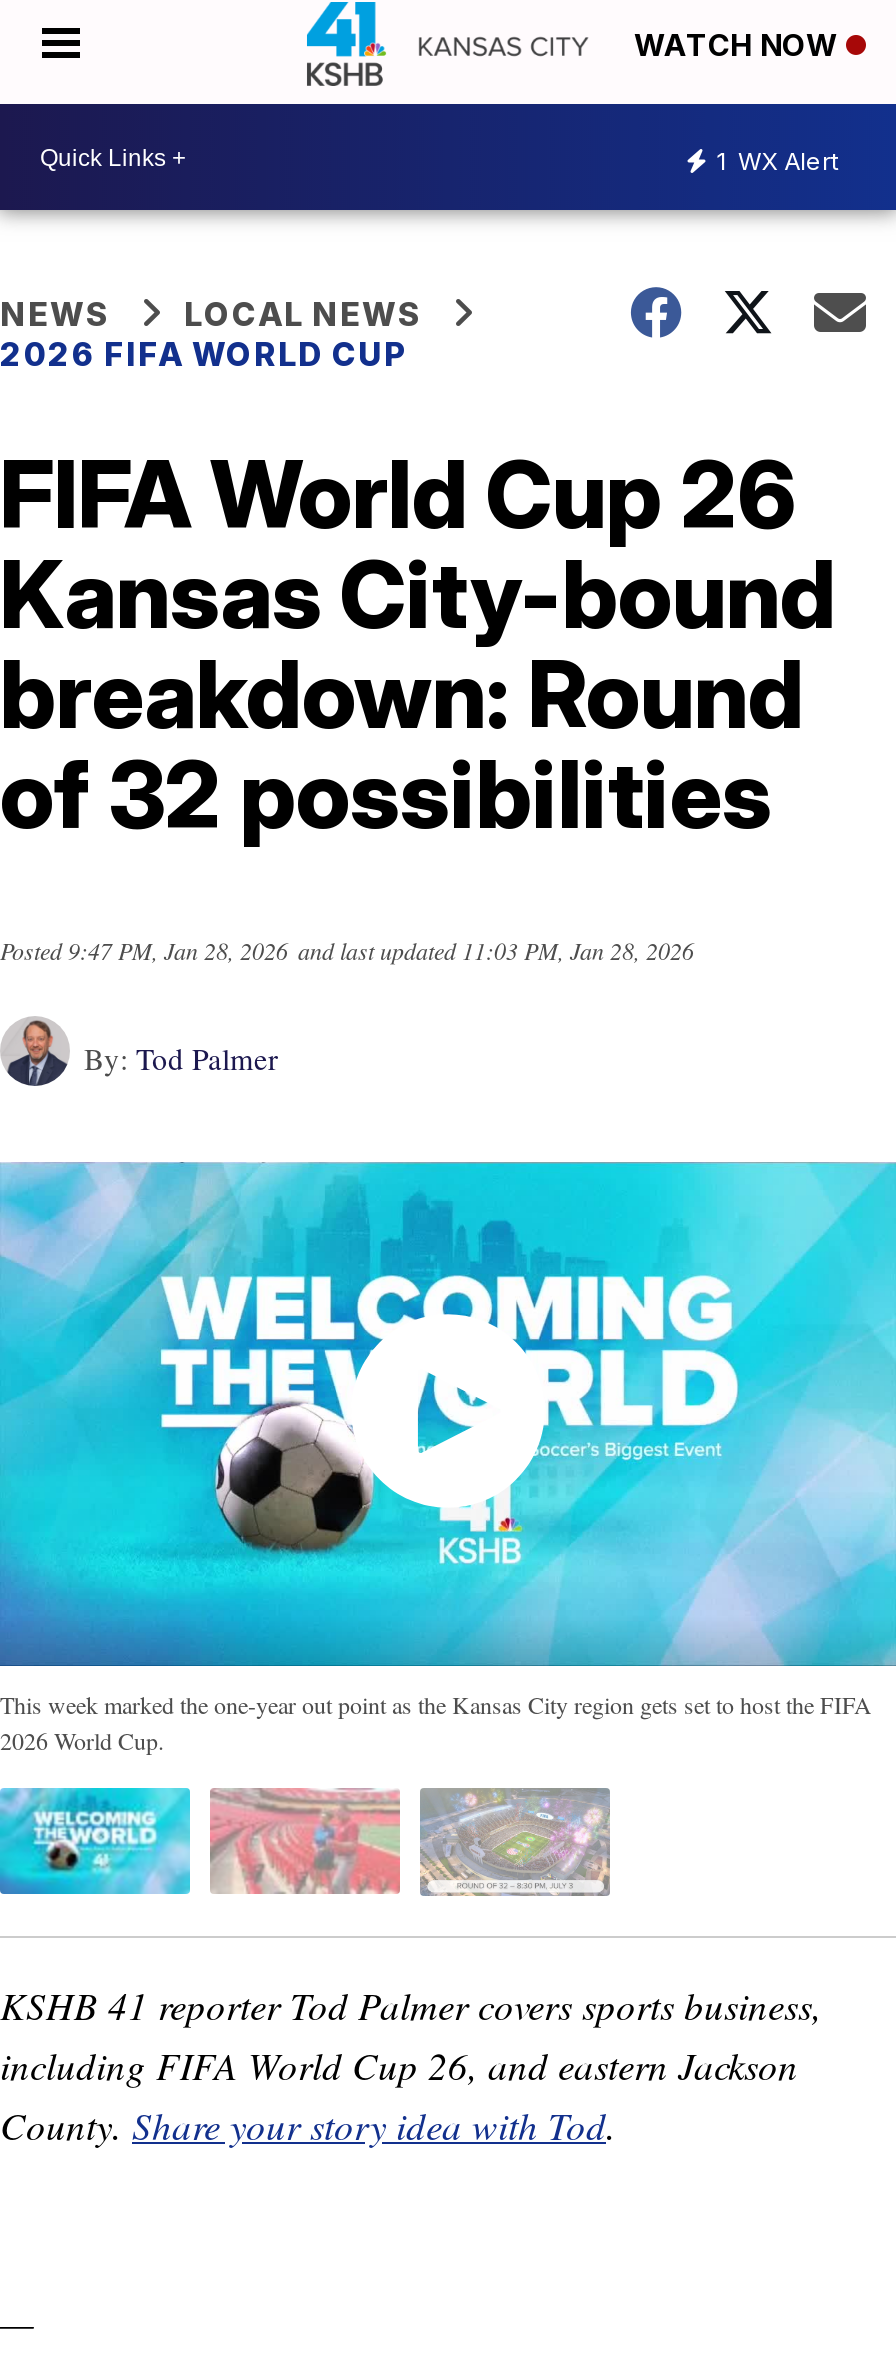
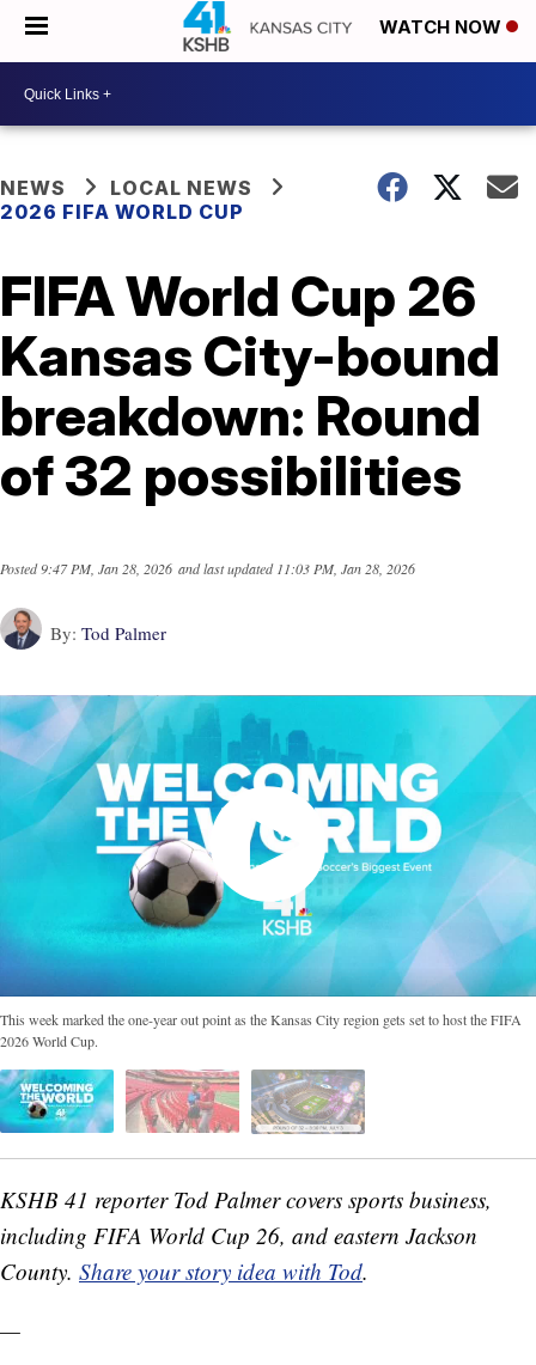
- 1 WX Alert
